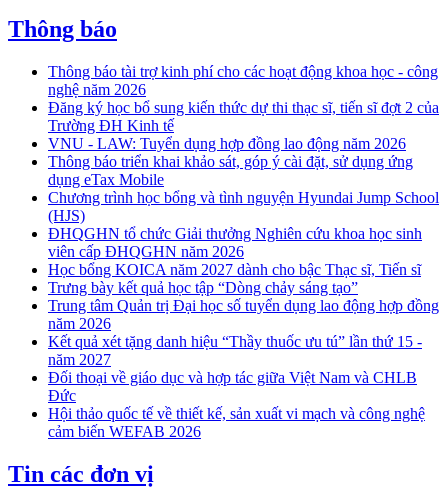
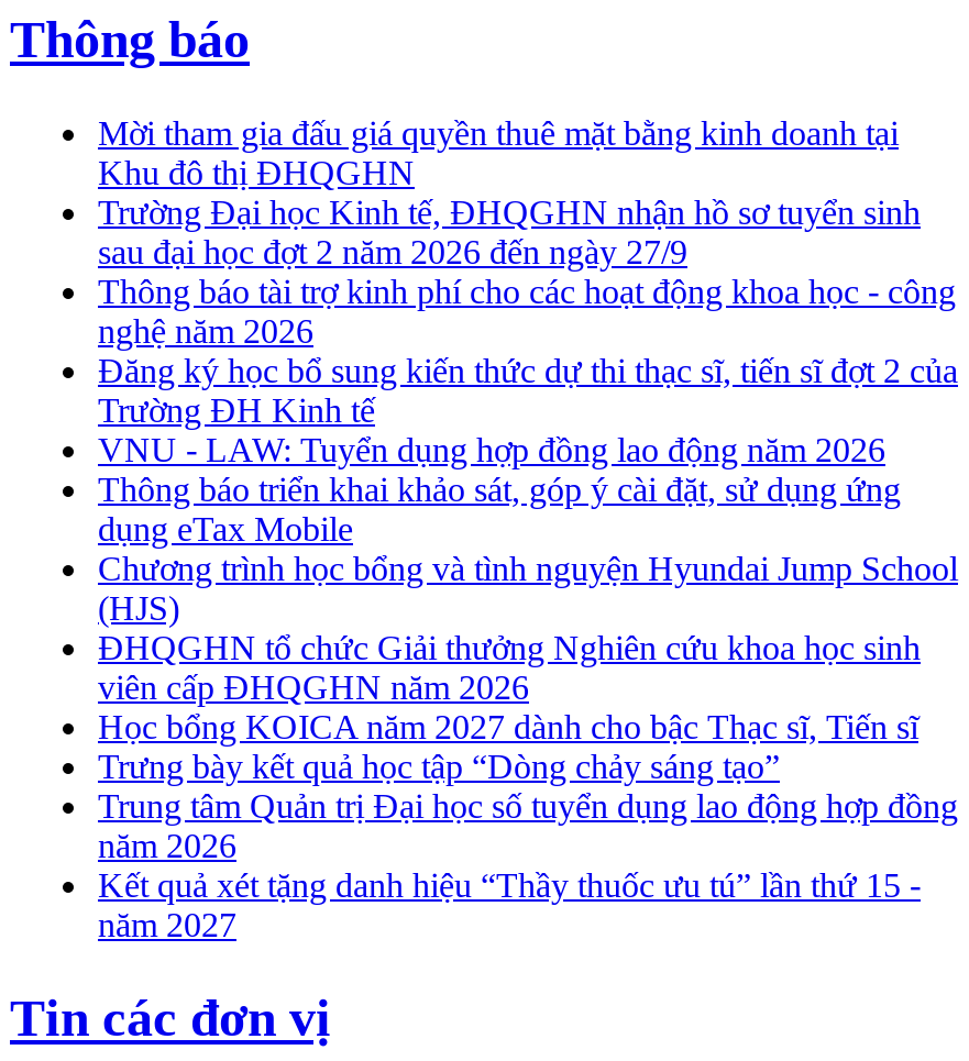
+ Mời tham gia đấu giá quyền thuê mặt bằng kinh doanh tại
+ Khu đô thị ĐHQGHN
+ Trường Đại học Kinh tế, ĐHQGHN nhận hồ sơ tuyển sinh
+ sau đại học đợt 2 năm 2026 đến ngày 27/9

moved down: Thông báo tài trợ kinh phí cho các hoạt động khoa học - công | nghệ năm 2026 | Đăng ký học bổ sung kiến thức dự thi thạc sĩ, tiến sĩ đợt 2 của | ... | Kết quả xét tặng danh hiệu “Thầy thuốc ưu tú” lần thứ 15 - | năm 2027

- Đối thoại về giáo dục và hợp tác giữa Việt Nam và CHLB
- Đức
- Hội thảo quốc tế về thiết kế, sản xuất vi mạch và công nghệ
- cảm biến WEFAB 2026
